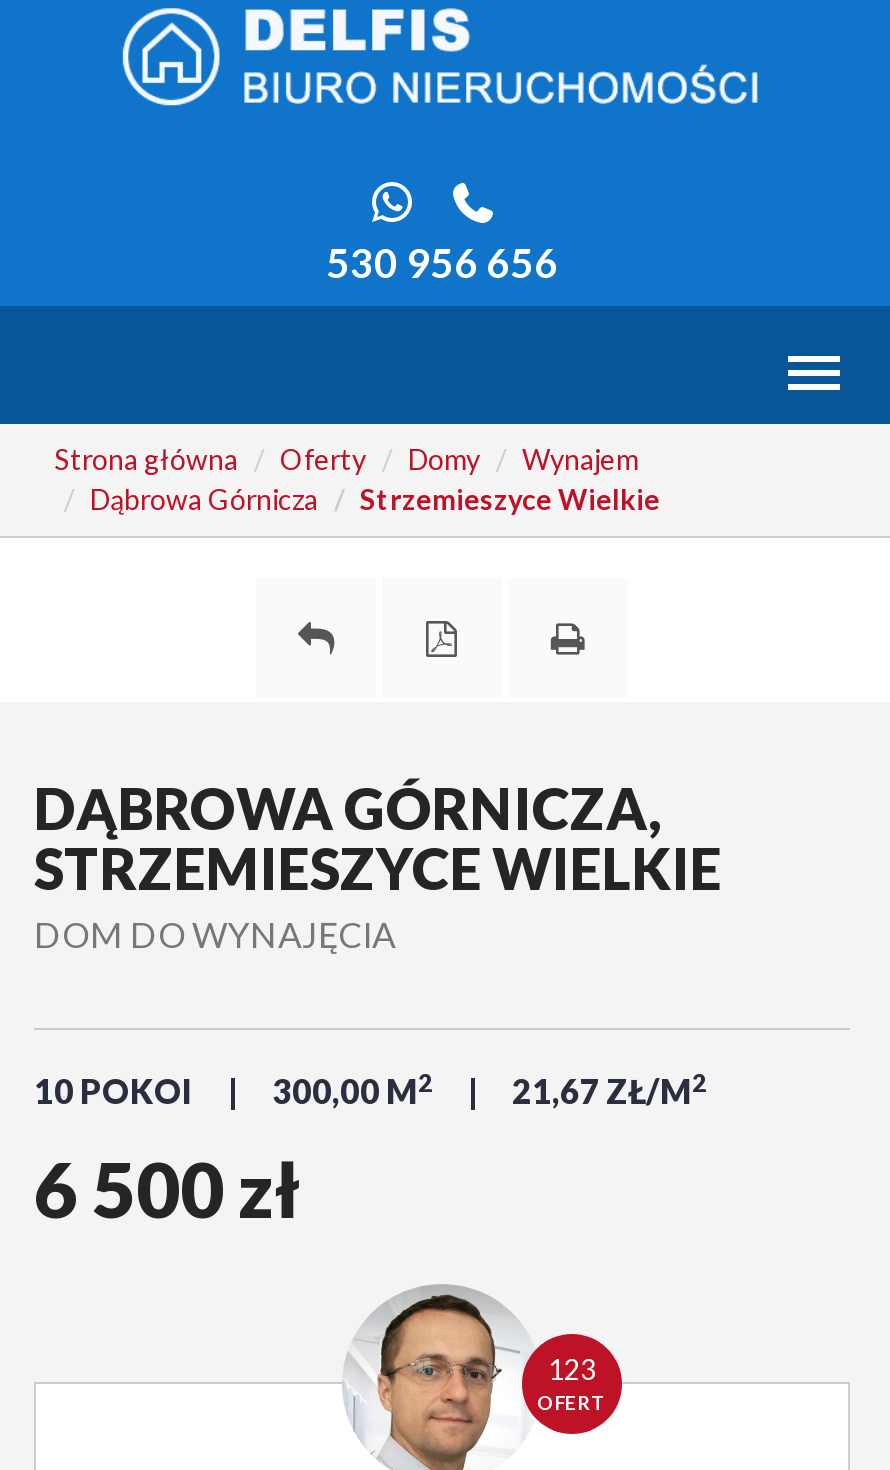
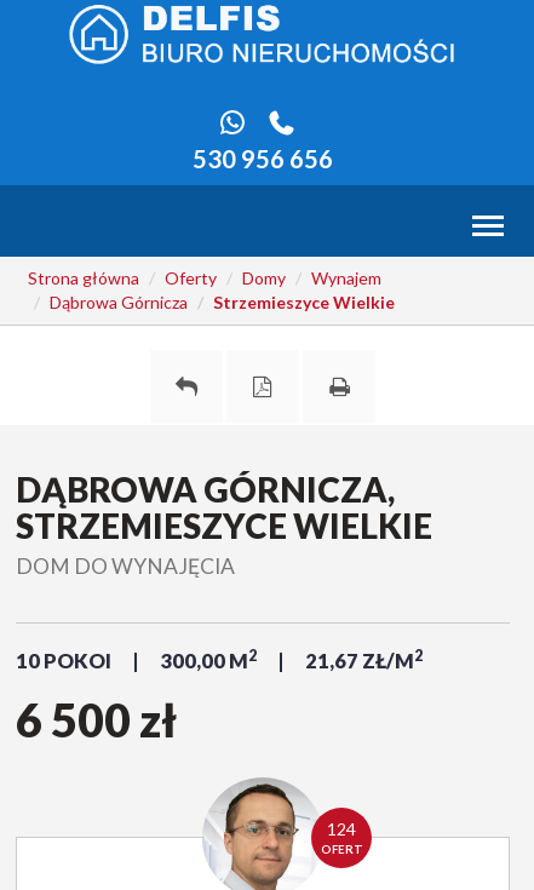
- 123
+ 124
